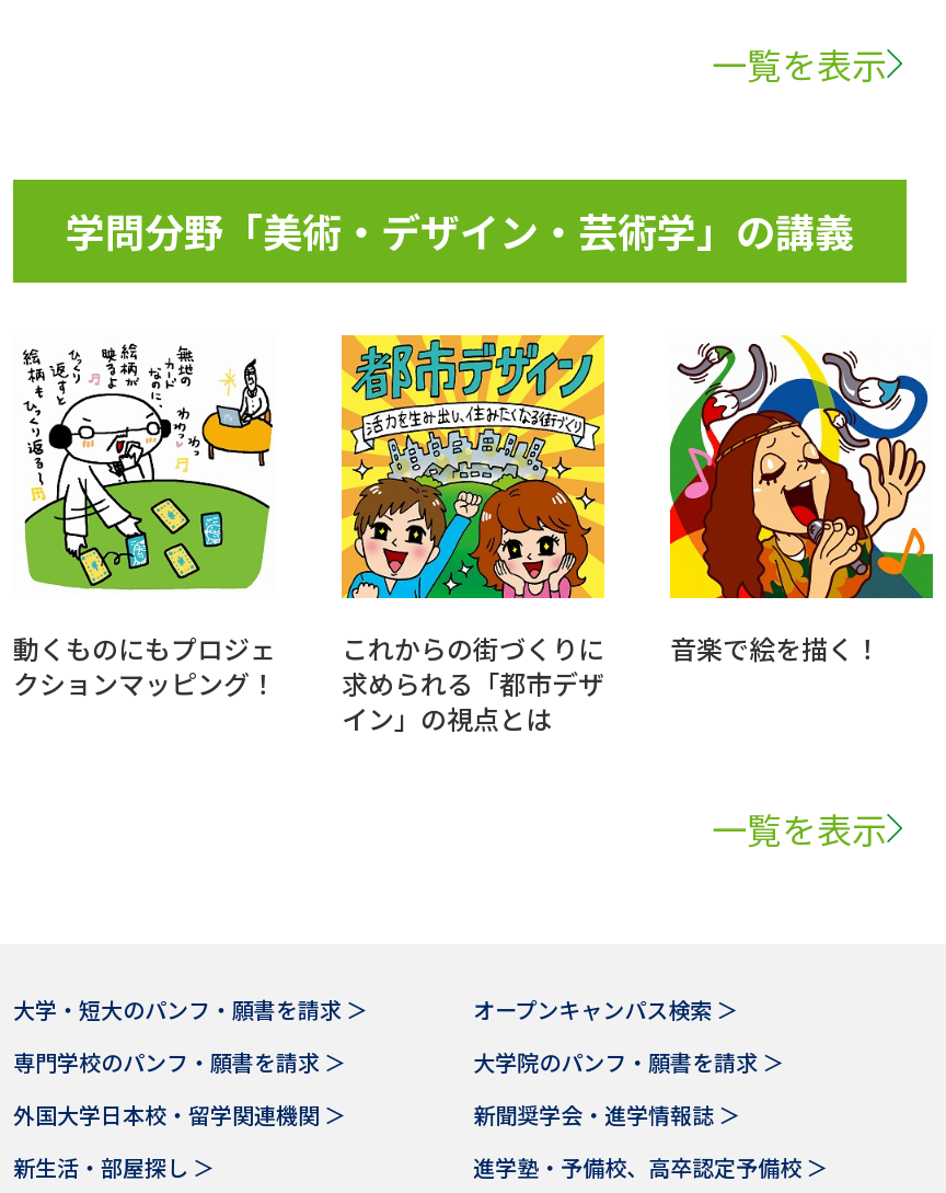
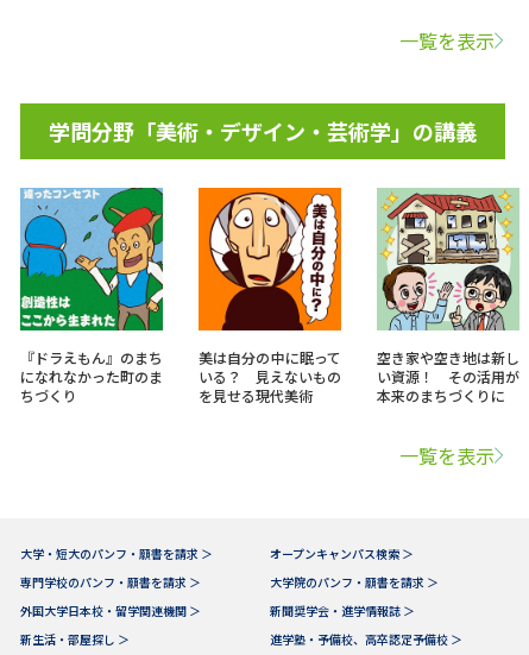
- [image]
- 動くものにもプロジェ
- クションマッピング！
+ [image]
+ 『ドラえもん』のまち
+ になれなかった町のま
+ ちづくり

- [image]
- これからの街づくりに
- 求められる「都市デザ
- イン」の視点とは
+ [image]
+ 美は自分の中に眠って
+ いる？ 見えないもの
+ を見せる現代美術

- [image]
- 音楽で絵を描く！
+ [image]
+ 空き家や空き地は新し
+ い資源！ その活用が
+ 本来のまちづくりに
